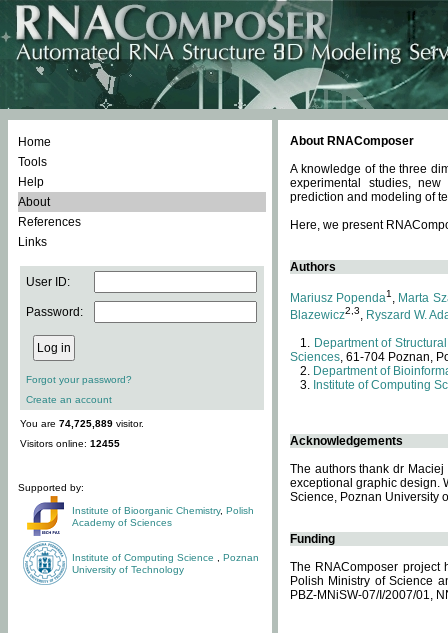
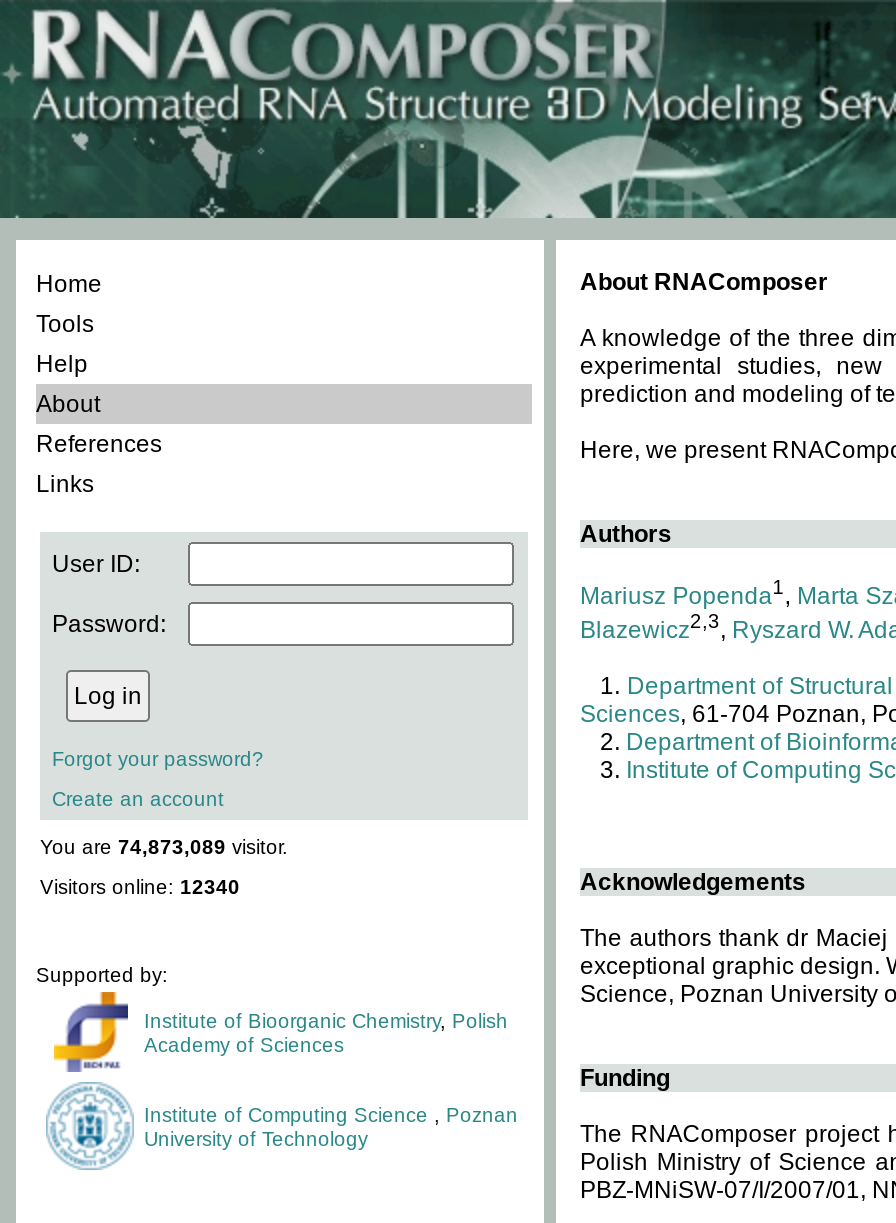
- You are 74,725,889 visitor.
+ You are 74,873,089 visitor.

- Visitors online: 12455
+ Visitors online: 12340
